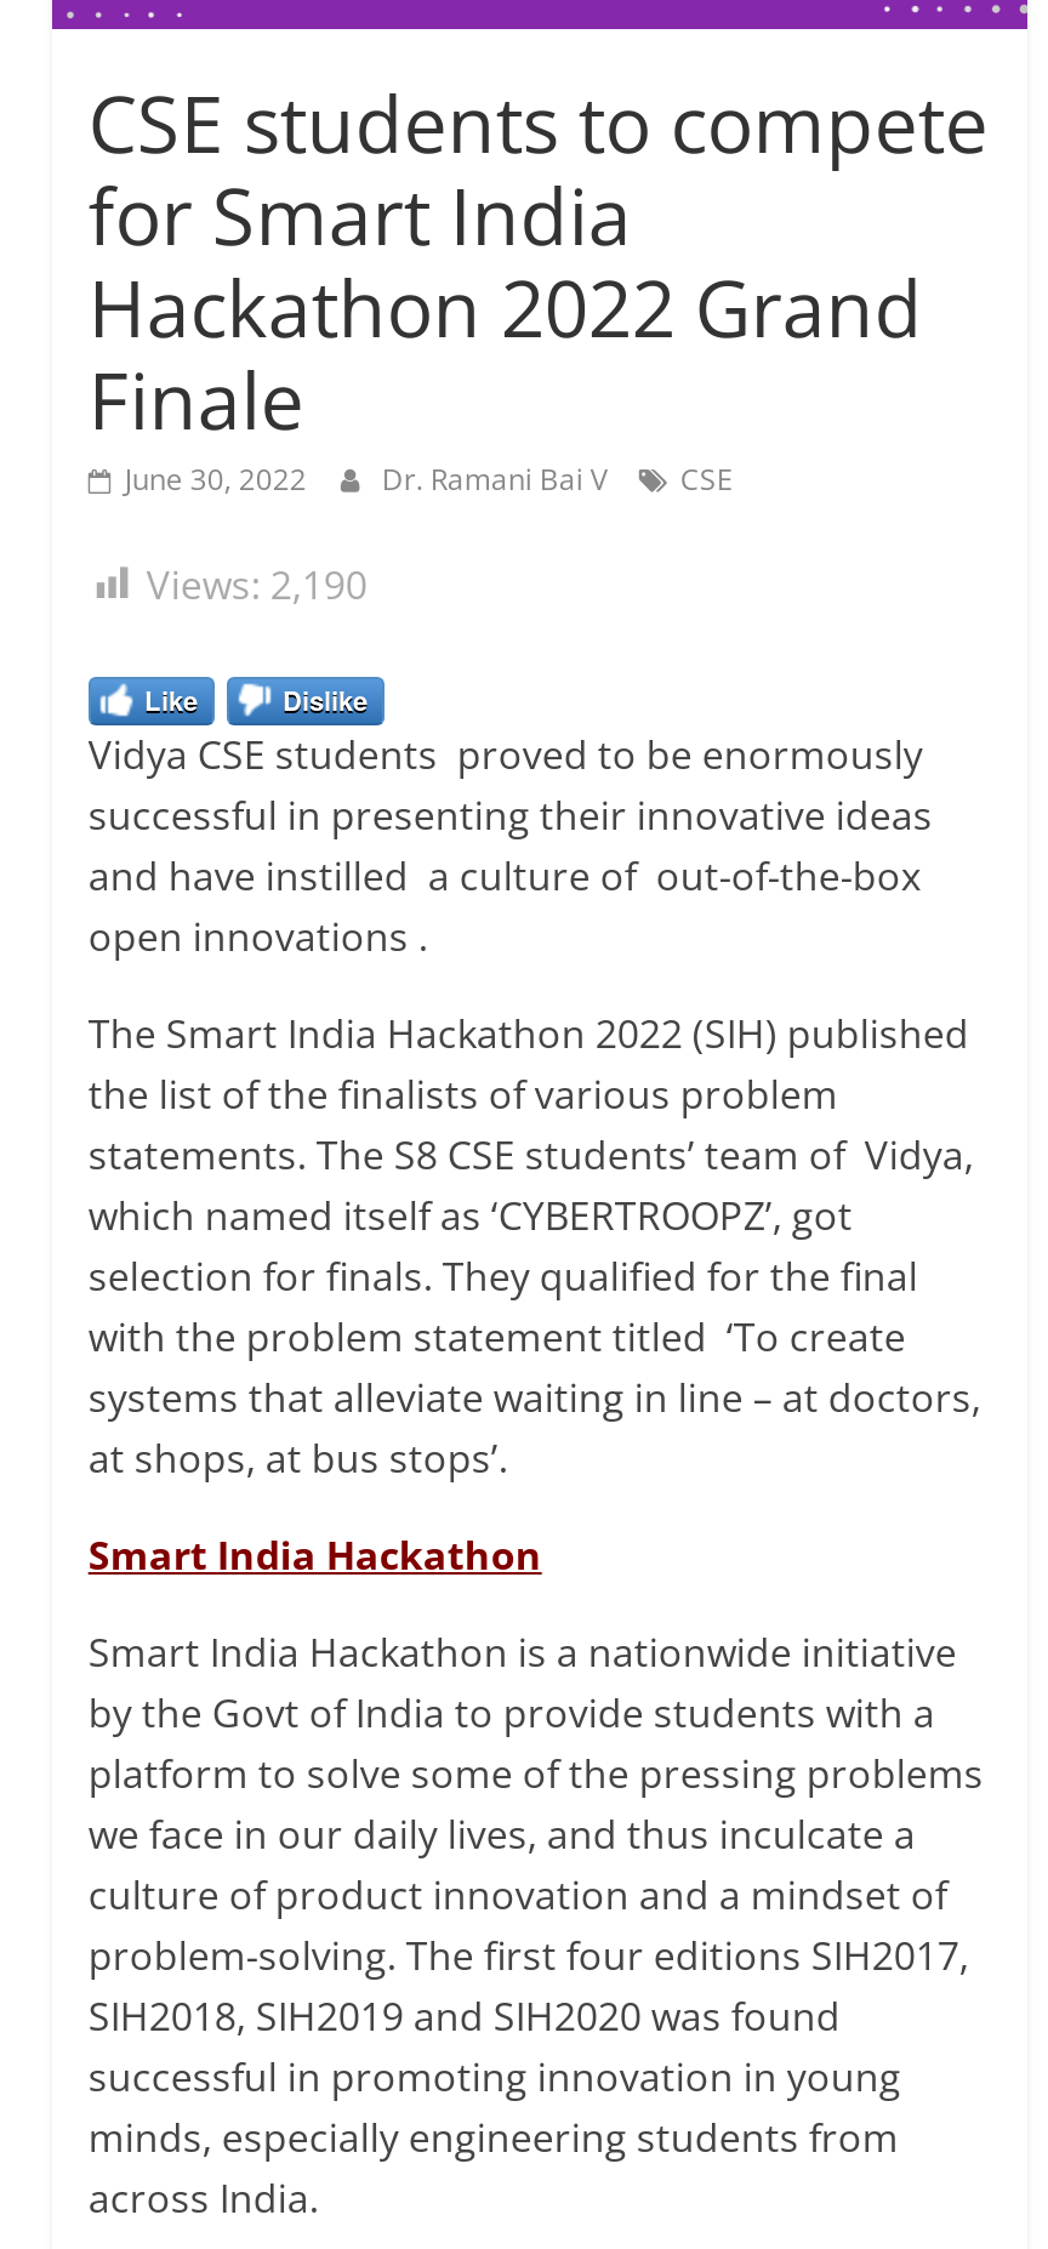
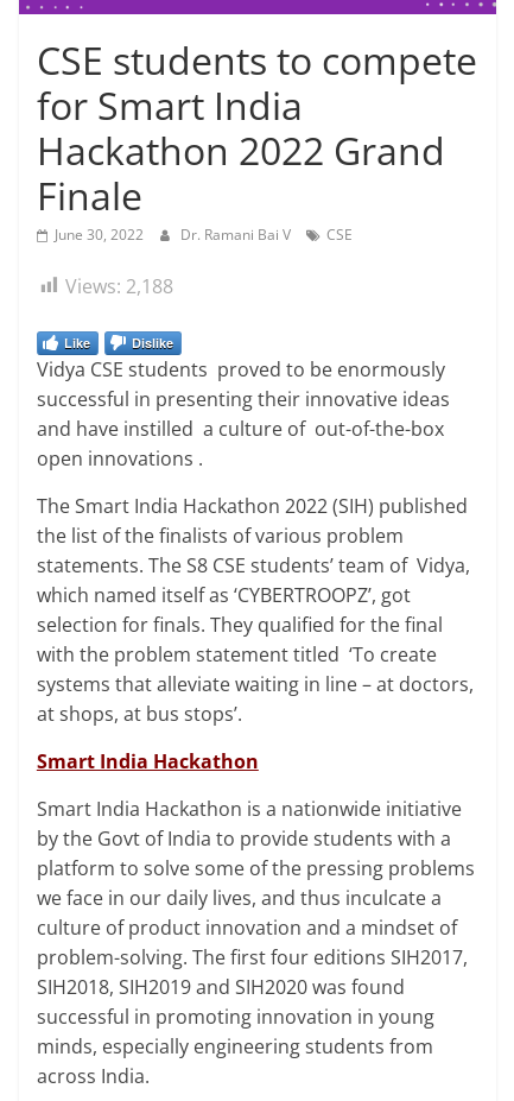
- Views: 2,190
+ Views: 2,188
